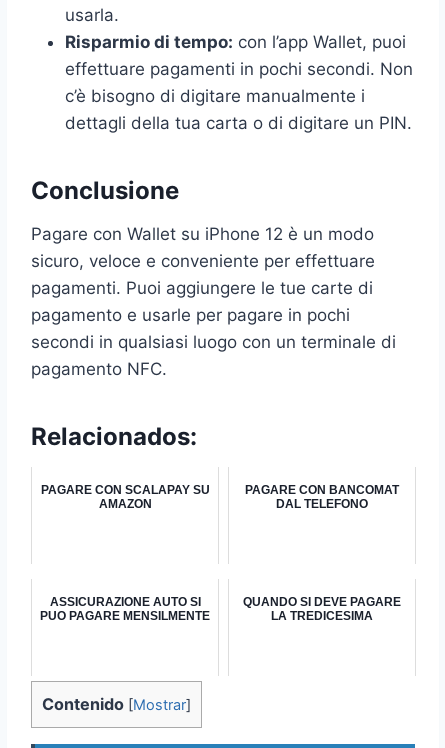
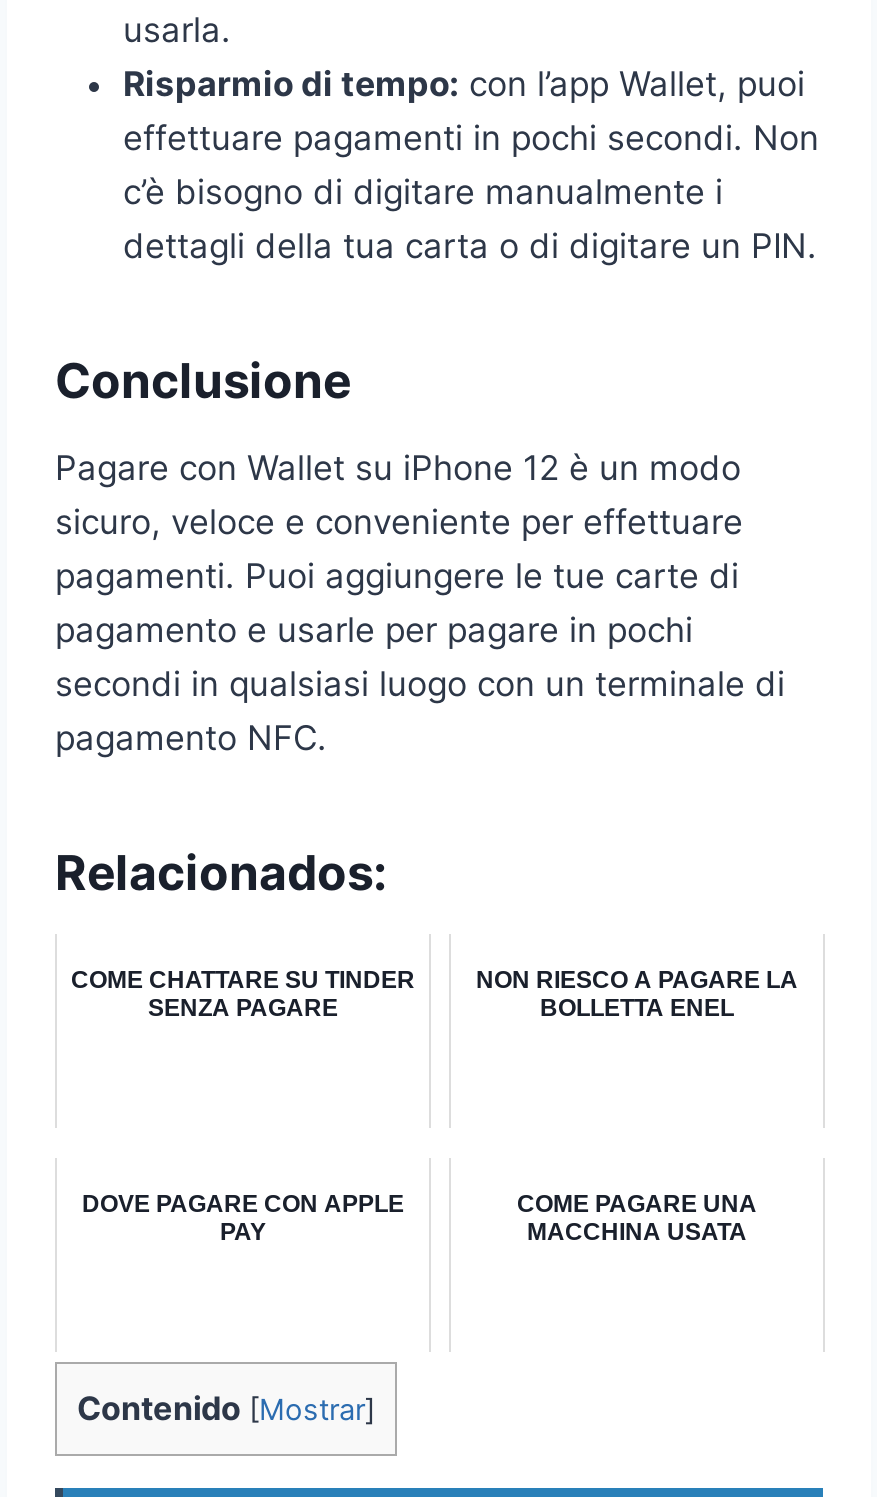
- PAGARE CON SCALAPAY SU
- AMAZON
+ COME CHATTARE SU TINDER
+ SENZA PAGARE

- PAGARE CON BANCOMAT
- DAL TELEFONO
+ NON RIESCO A PAGARE LA
+ BOLLETTA ENEL

- ASSICURAZIONE AUTO SI
- PUO PAGARE MENSILMENTE
+ DOVE PAGARE CON APPLE
+ PAY

- QUANDO SI DEVE PAGARE
- LA TREDICESIMA
+ COME PAGARE UNA
+ MACCHINA USATA
